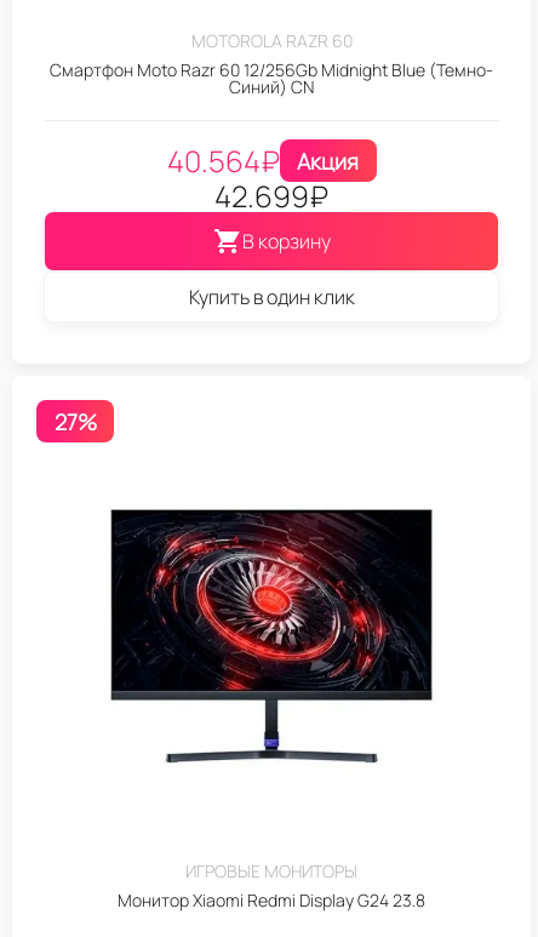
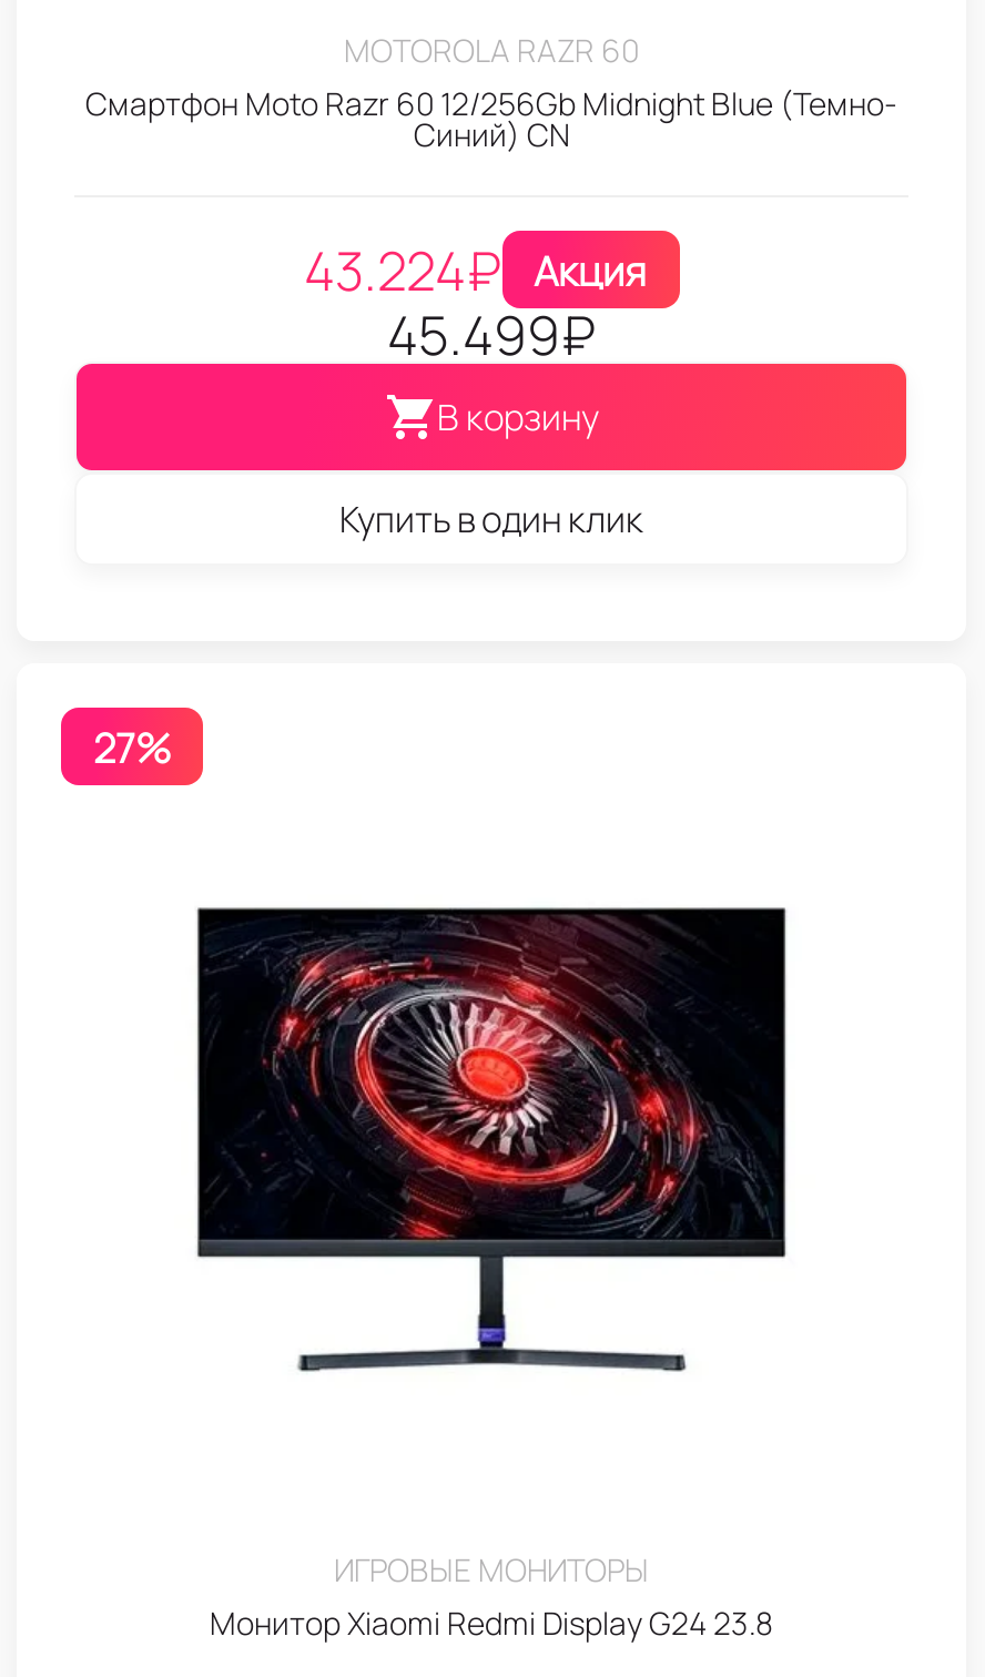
- 40.564₽ Акция
+ 43.224₽ Акция

- 42.699₽
+ 45.499₽
